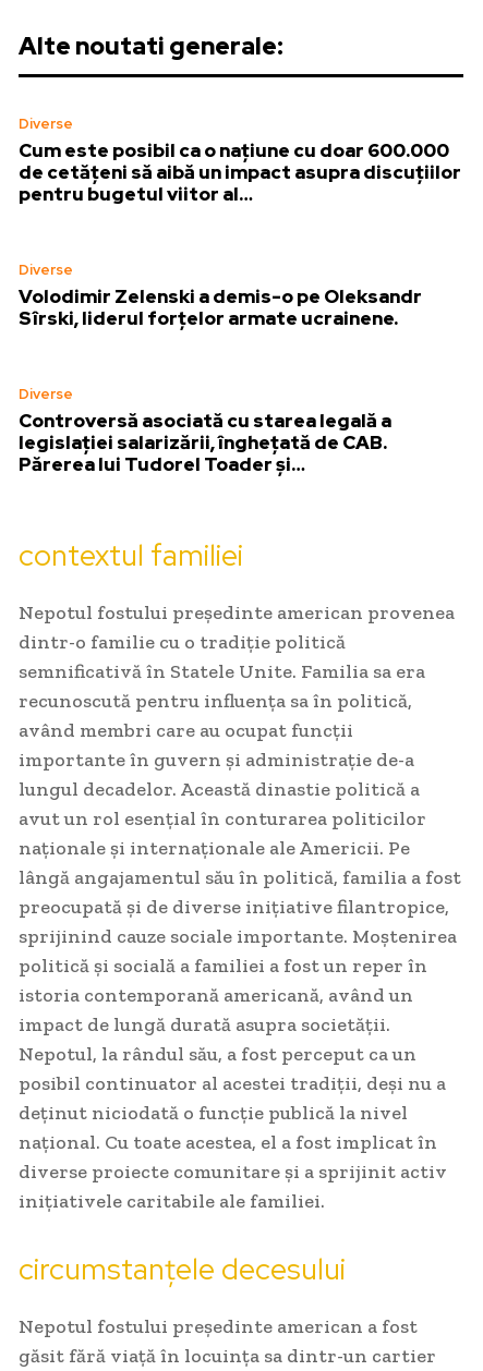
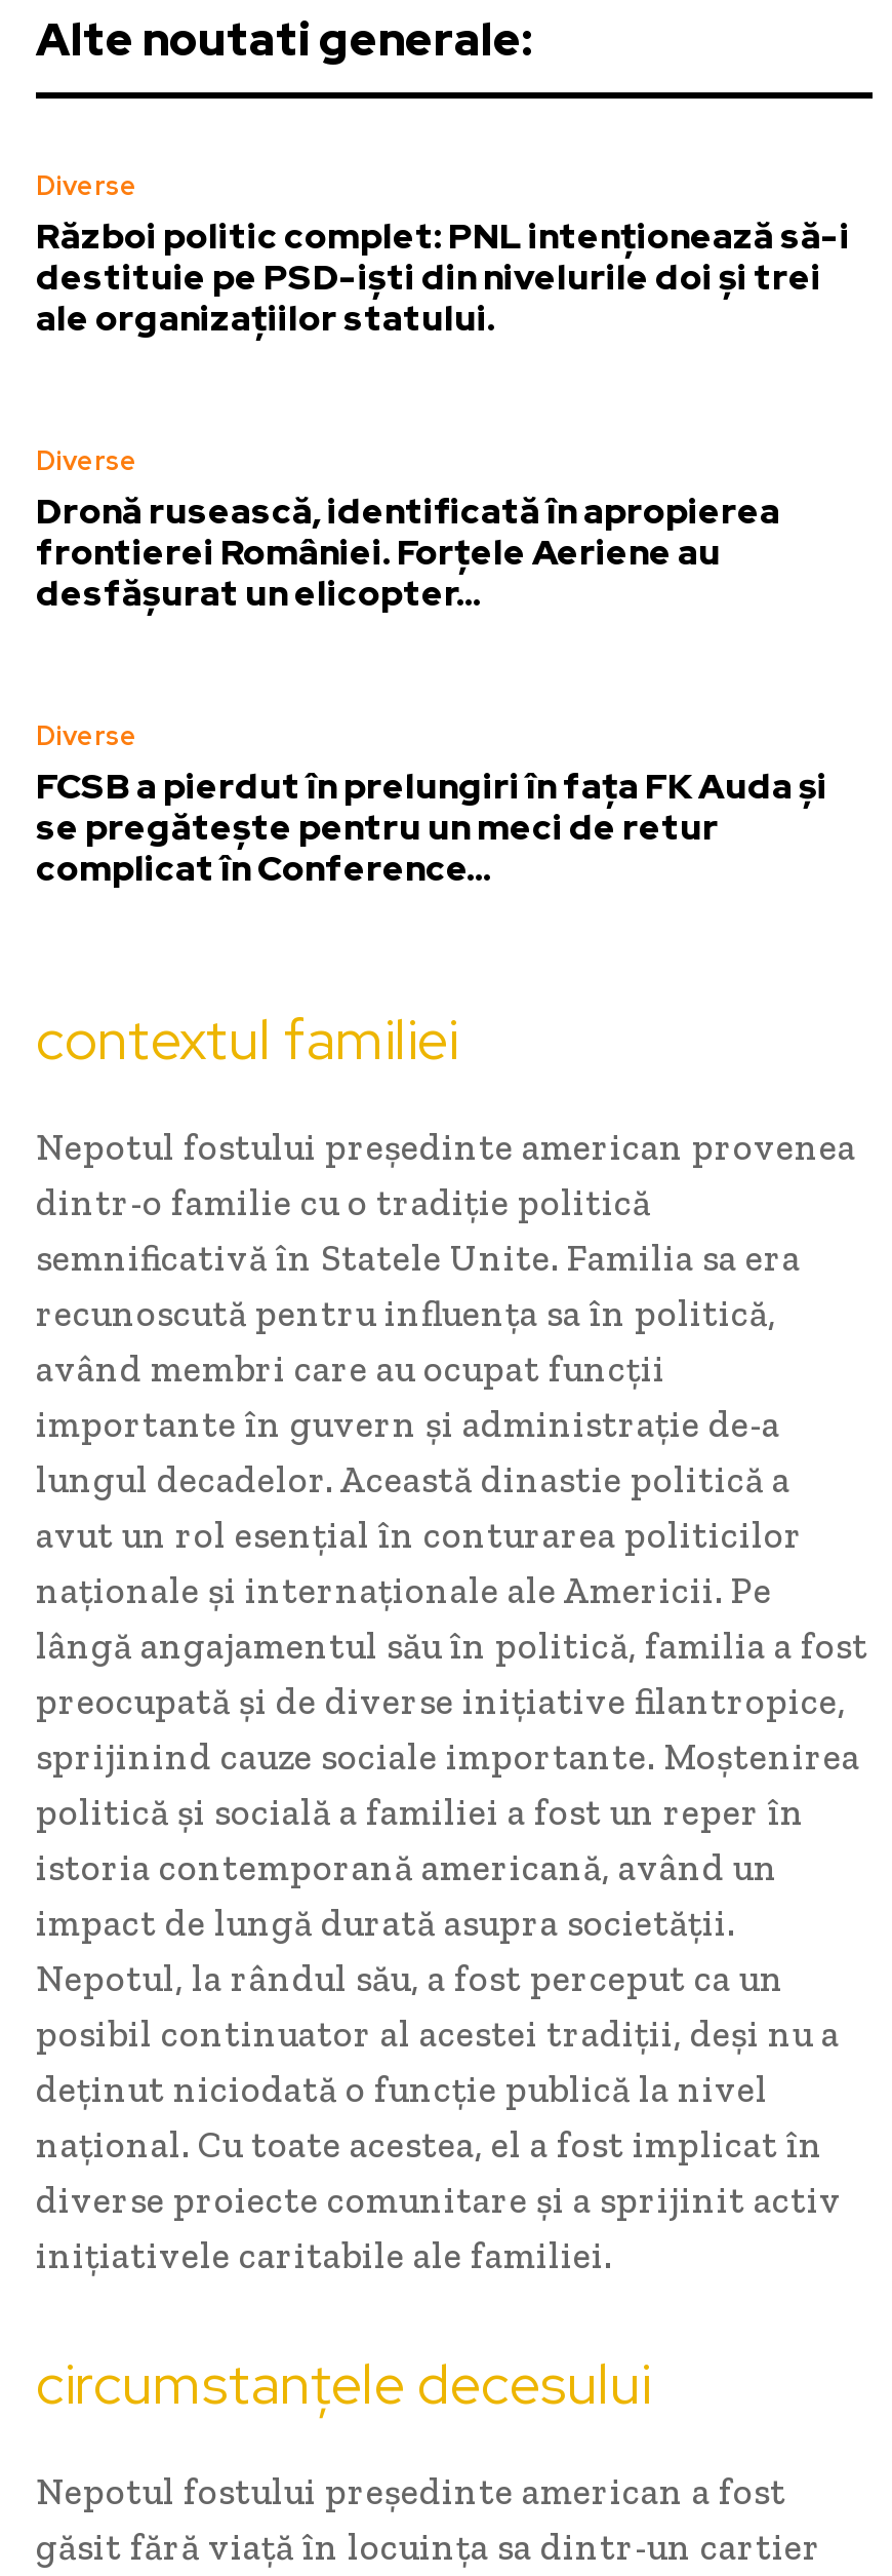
- Cum este posibil ca o națiune cu doar 600.000
- de cetățeni să aibă un impact asupra discuțiilor
- pentru bugetul viitor al…
+ Război politic complet: PNL intenționează să-i
+ destituie pe PSD-iști din nivelurile doi și trei
+ ale organizațiilor statului.

- Volodimir Zelenski a demis-o pe Oleksandr
- Sîrski, liderul forțelor armate ucrainene.
+ Dronă rusească, identificată în apropierea
+ frontierei României. Forțele Aeriene au
+ desfășurat un elicopter…

- Controversă asociată cu starea legală a
- legislației salarizării, înghețată de CAB.
- Părerea lui Tudorel Toader și…
+ FCSB a pierdut în prelungiri în fața FK Auda și
+ se pregătește pentru un meci de retur
+ complicat în Conference…
